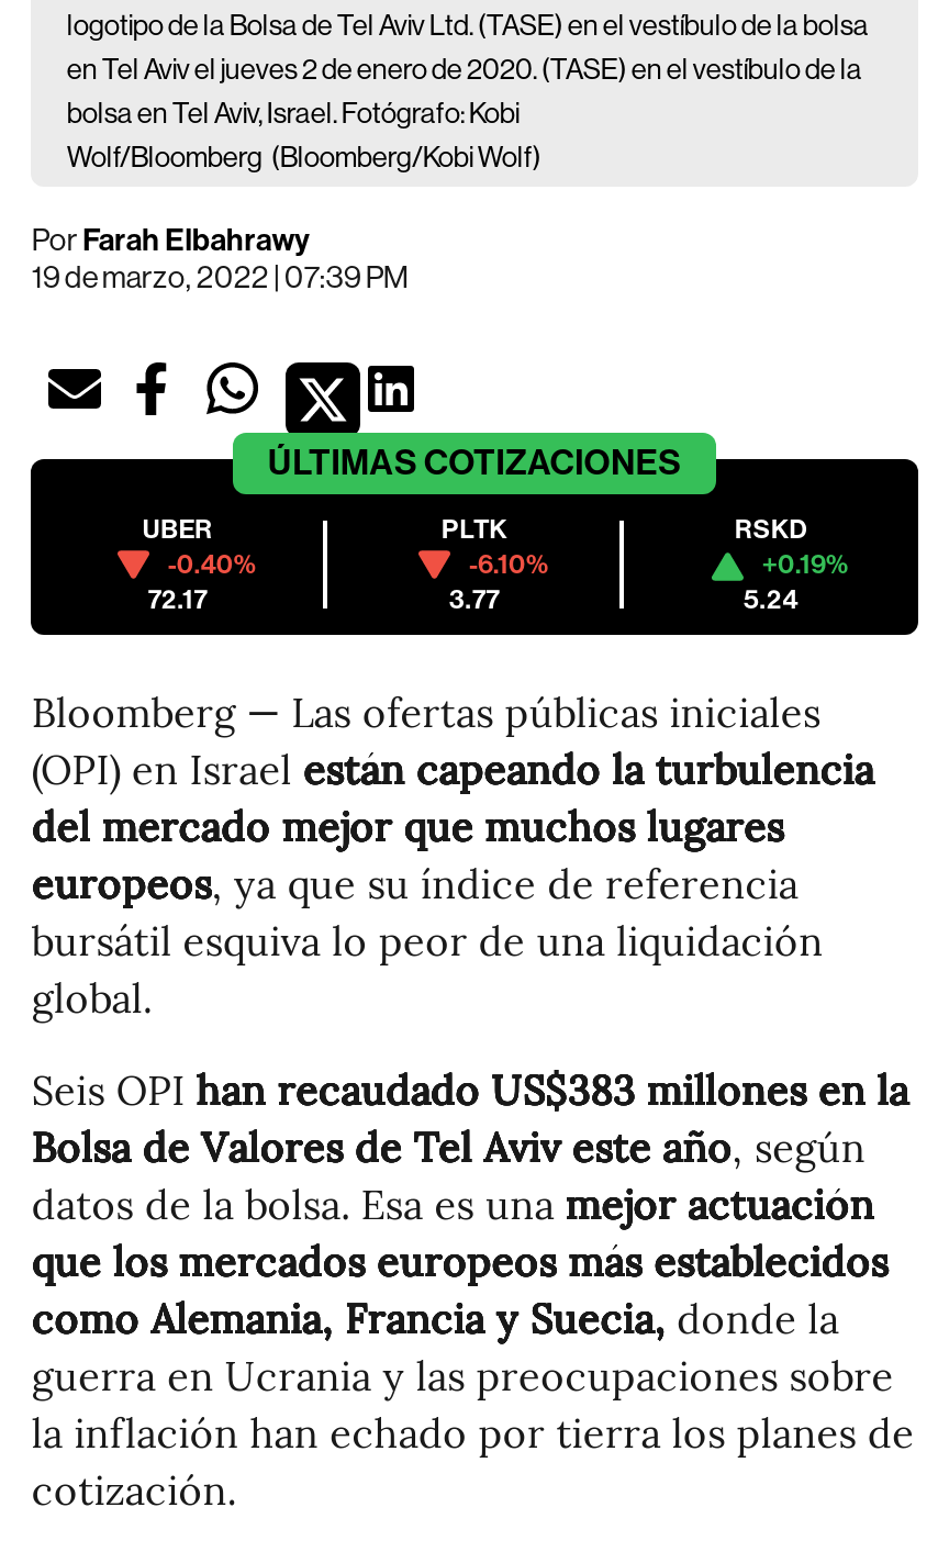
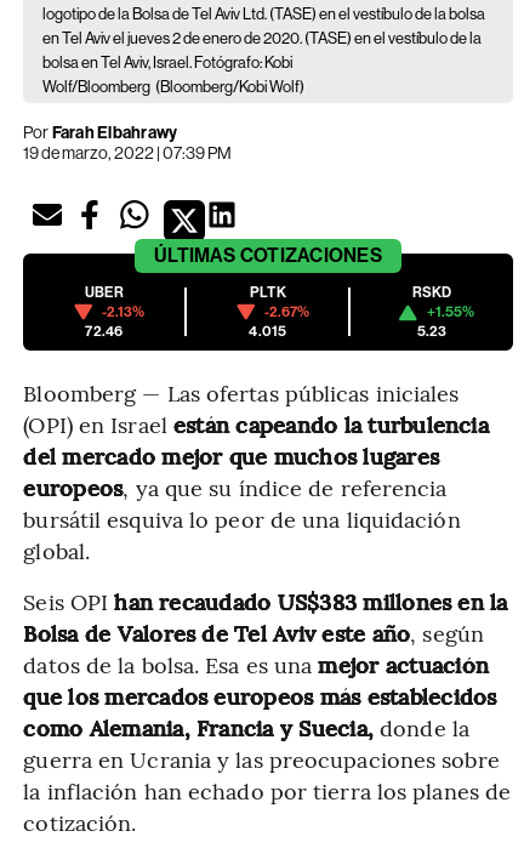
- -0.40%
+ -2.13%

- -6.10%
+ -2.67%

- +0.19%
+ +1.55%

- 72.17
+ 72.46

- 3.77
+ 4.015

- 5.24
+ 5.23
